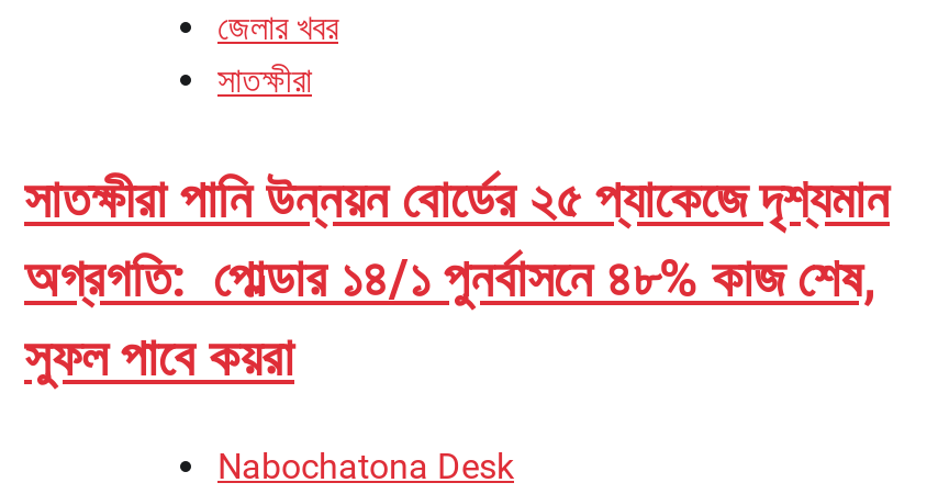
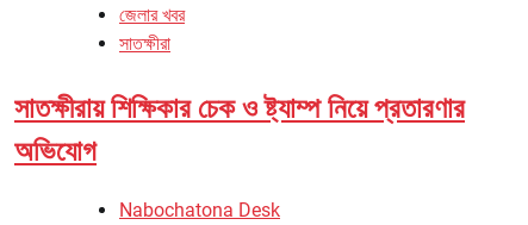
- সাতক্ষীরা পানি উন্নয়ন বোর্ডের ২৫ প্যাকেজে দৃশ্যমান
- অগ্রগতি: পোল্ডার ১৪/১ পুনর্বাসনে ৪৮% কাজ শেষ,
- সুফল পাবে কয়রা
+ সাতক্ষীরায় শিক্ষিকার চেক ও ষ্ট্যাম্প নিয়ে প্রতারণার
+ অভিযোগ
